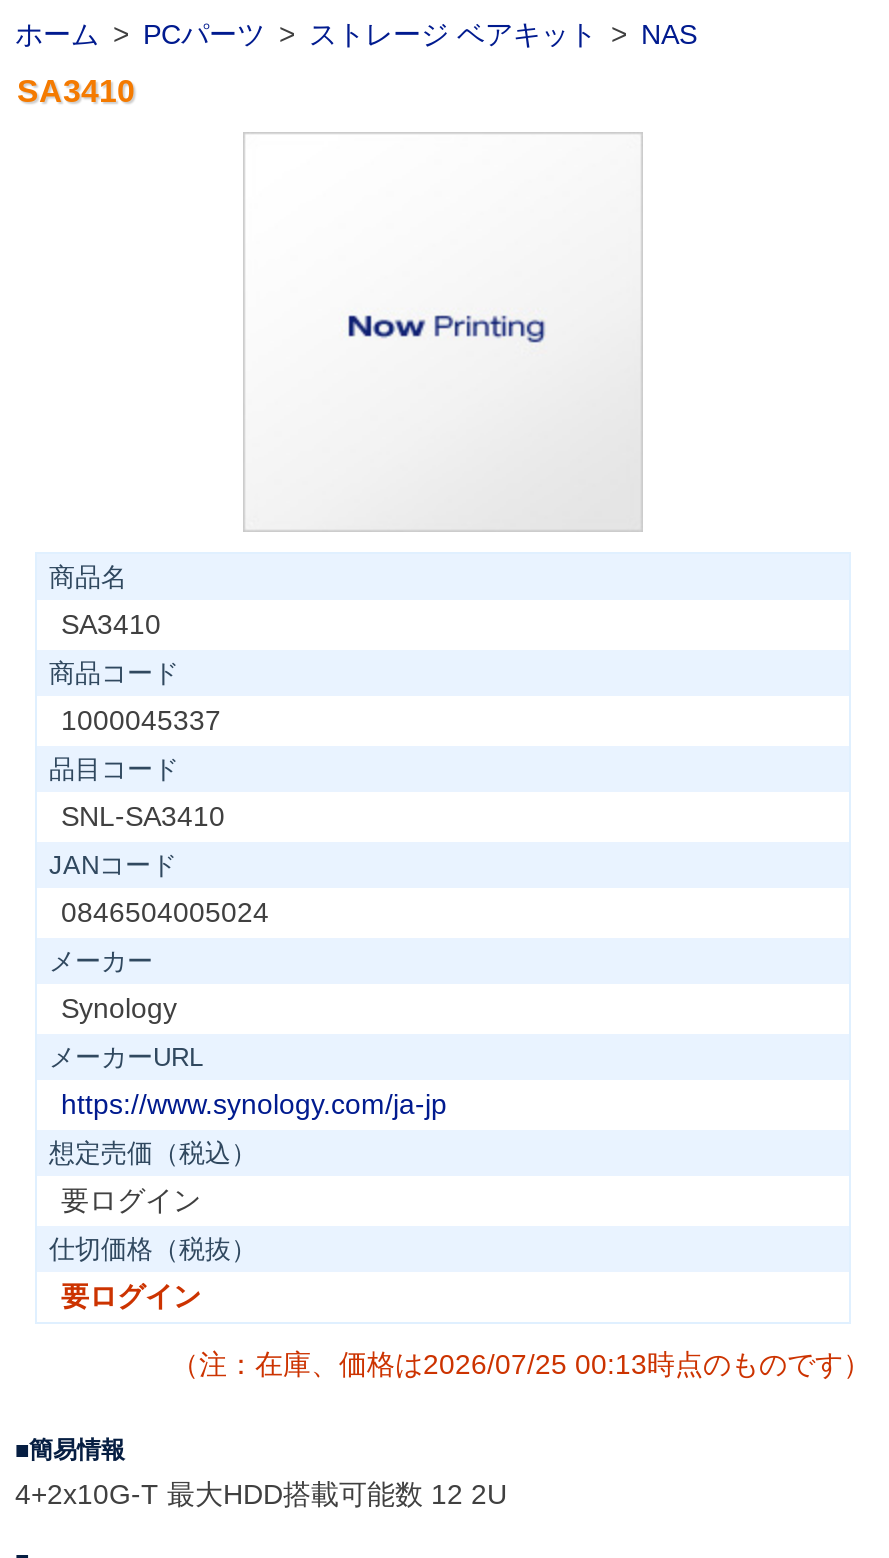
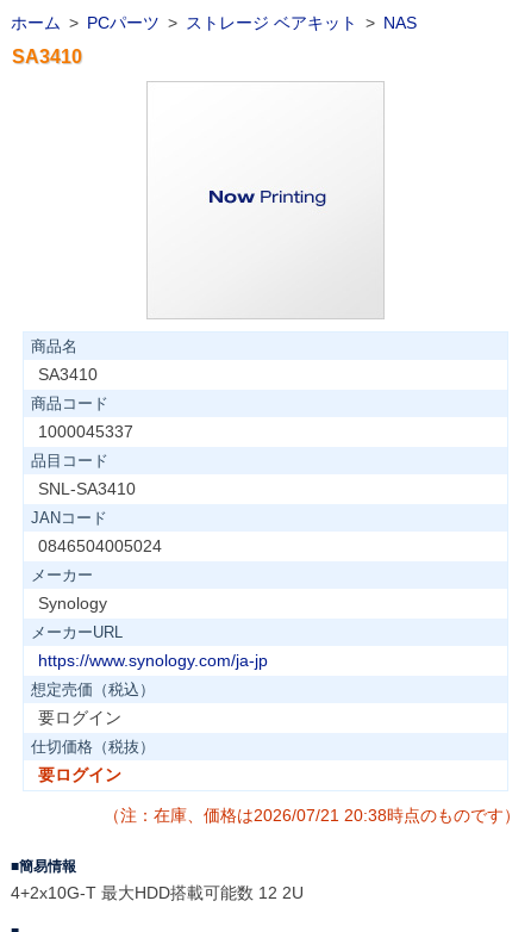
- （注：在庫、価格は2026/07/25 00:13時点のものです）
+ （注：在庫、価格は2026/07/21 20:38時点のものです）
